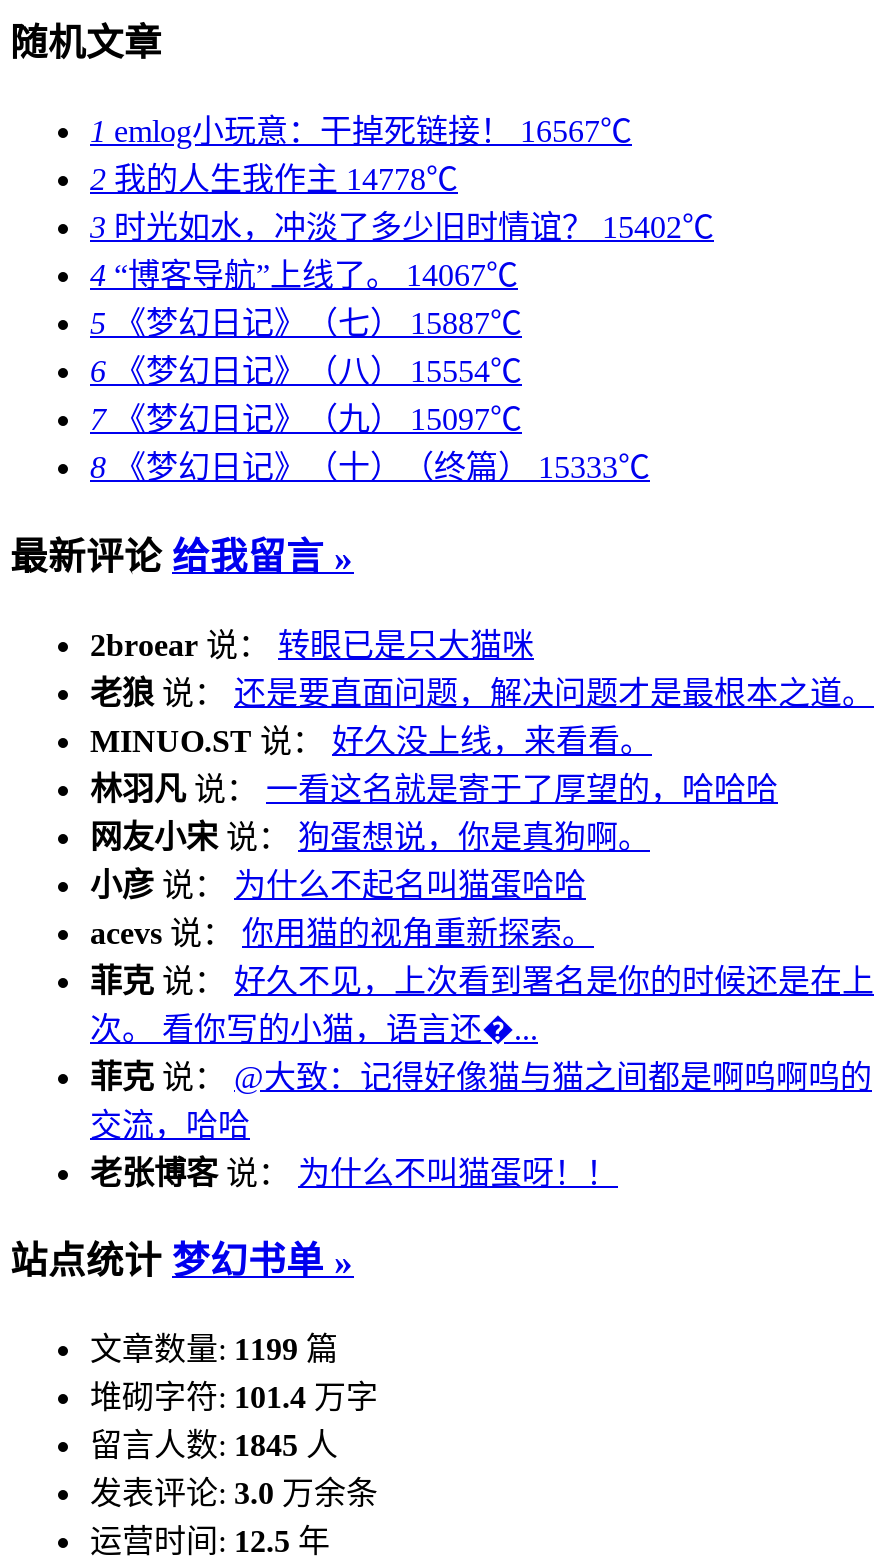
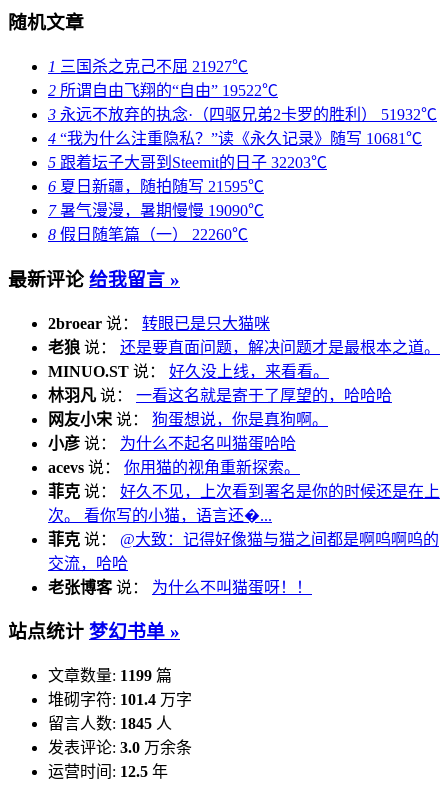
- 1 emlog小玩意：干掉死链接！16567℃
- 2我的人生我作主14778℃
- 3时光如水，冲淡了多少旧时情谊？15402℃
- 4 “博客导航”上线了。14067℃
- 5《梦幻日记》（七）15887℃
- 6《梦幻日记》（八）15554℃
- 7《梦幻日记》（九）15097℃
- 8《梦幻日记》（十）（终篇）15333℃
+ 1三国杀之克己不屈21927℃
+ 2所谓自由飞翔的“自由” 19522℃
+ 3永远不放弃的执念·（四驱兄弟2卡罗的胜利）51932℃
+ 4 “我为什么注重隐私？”读《永久记录》随写10681℃
+ 5跟着坛子大哥到Steemit的日子32203℃
+ 6夏日新疆，随拍随写21595℃
+ 7暑气漫漫，暑期慢慢19090℃
+ 8假日随笔篇（一）22260℃
